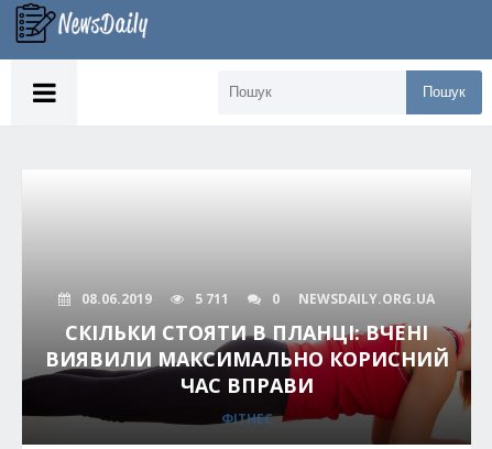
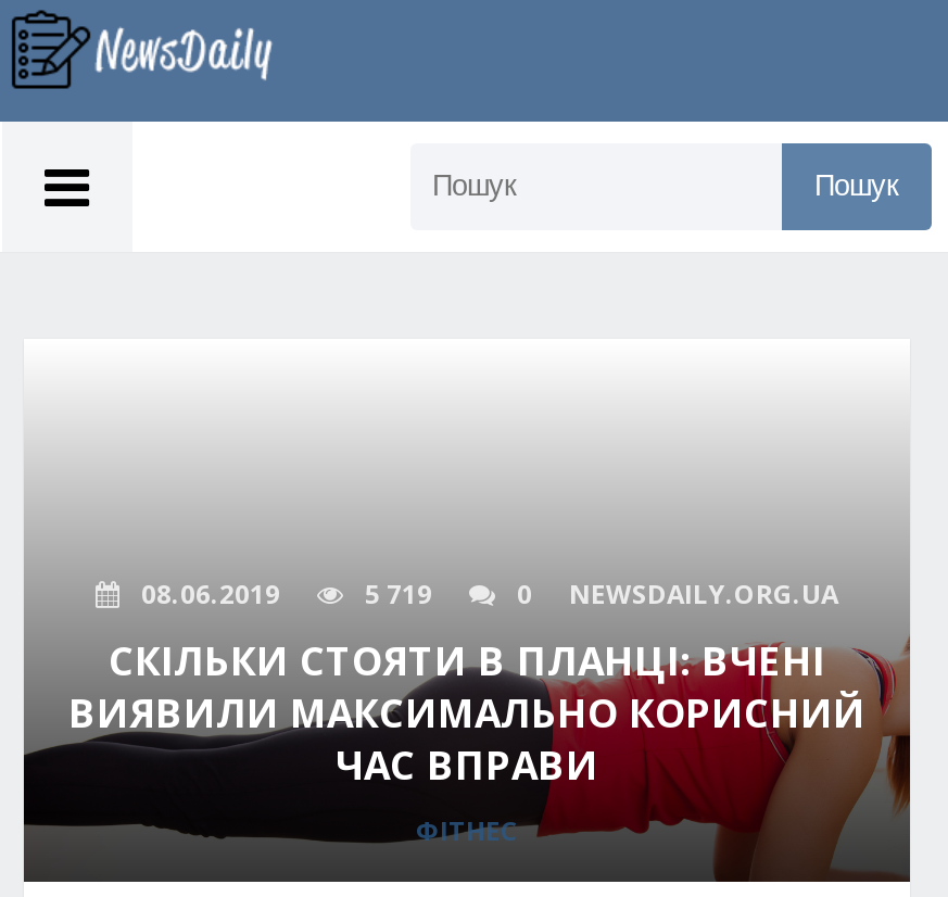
- 5 711
+ 5 719
